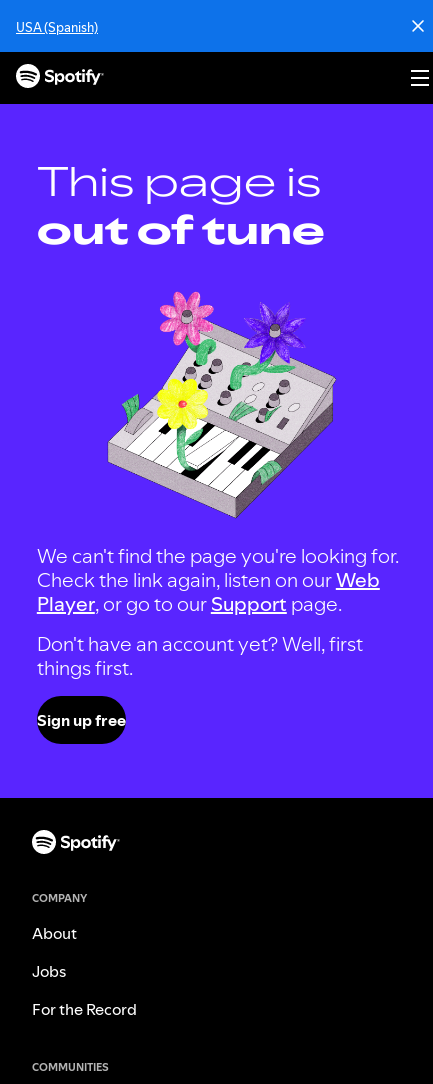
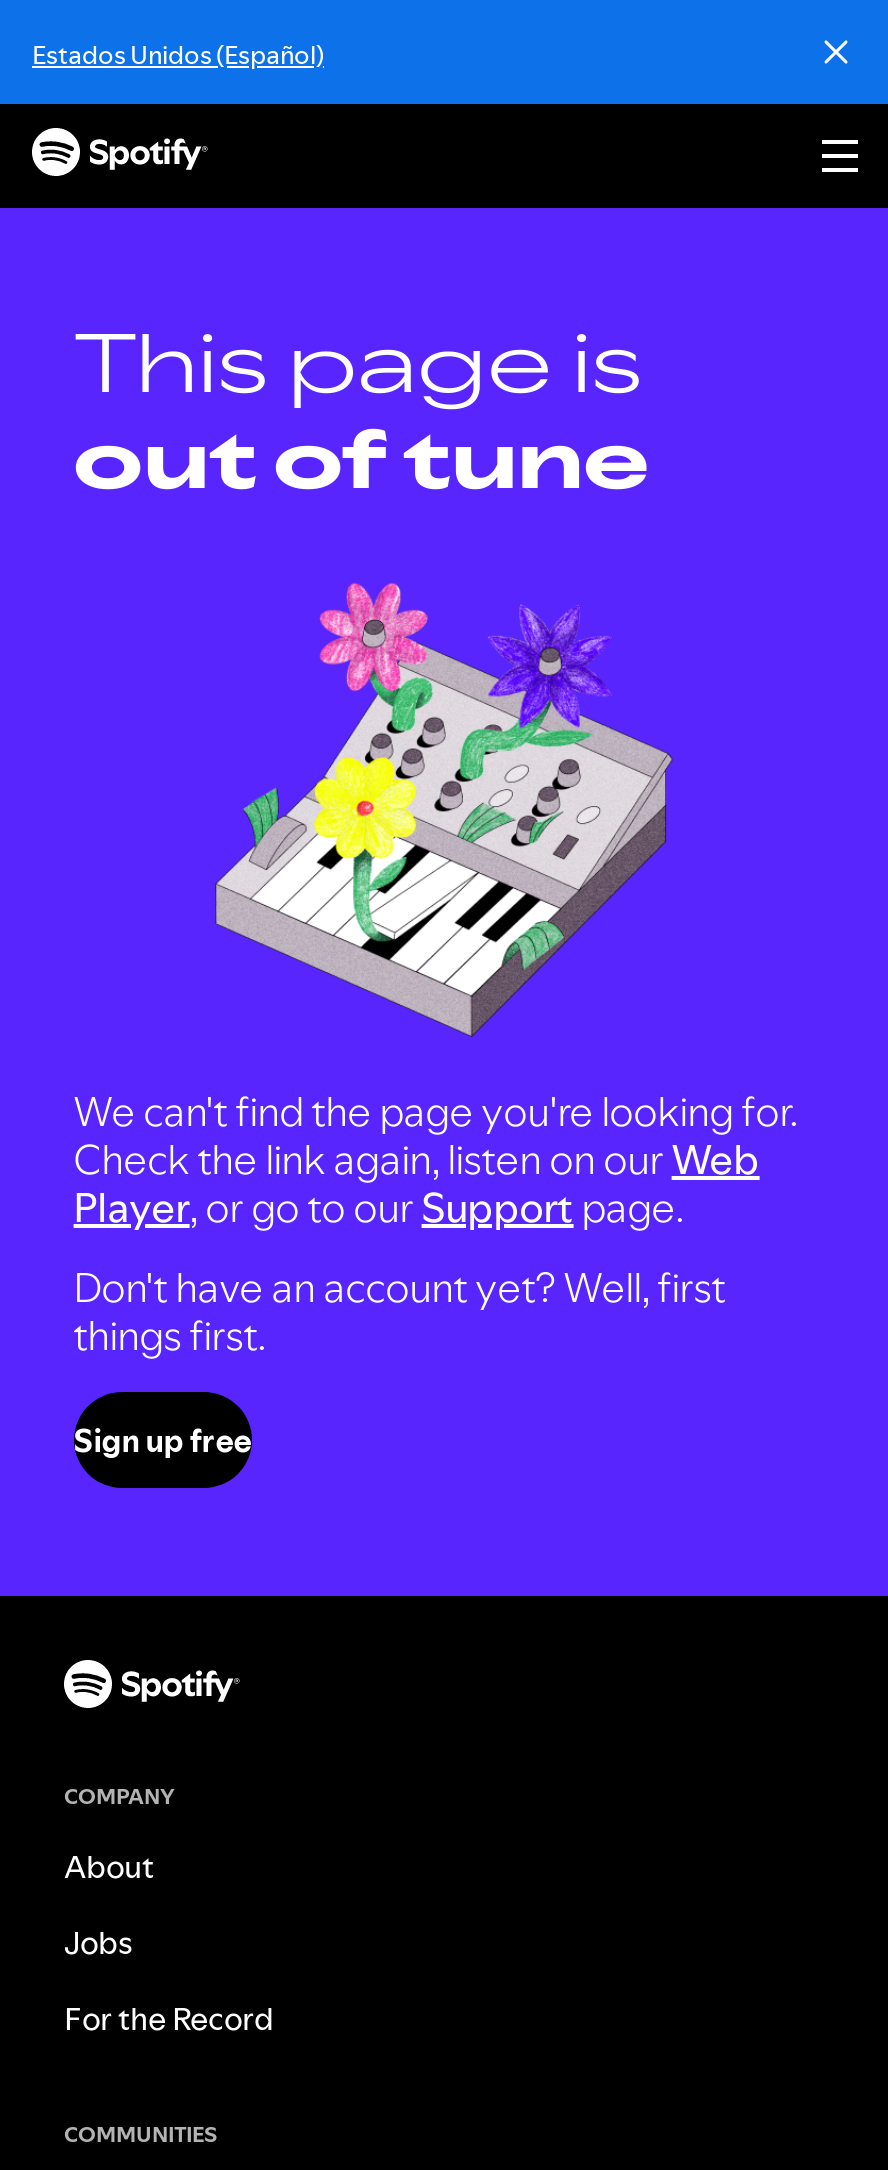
- USA (Spanish)
+ Estados Unidos (Español)
